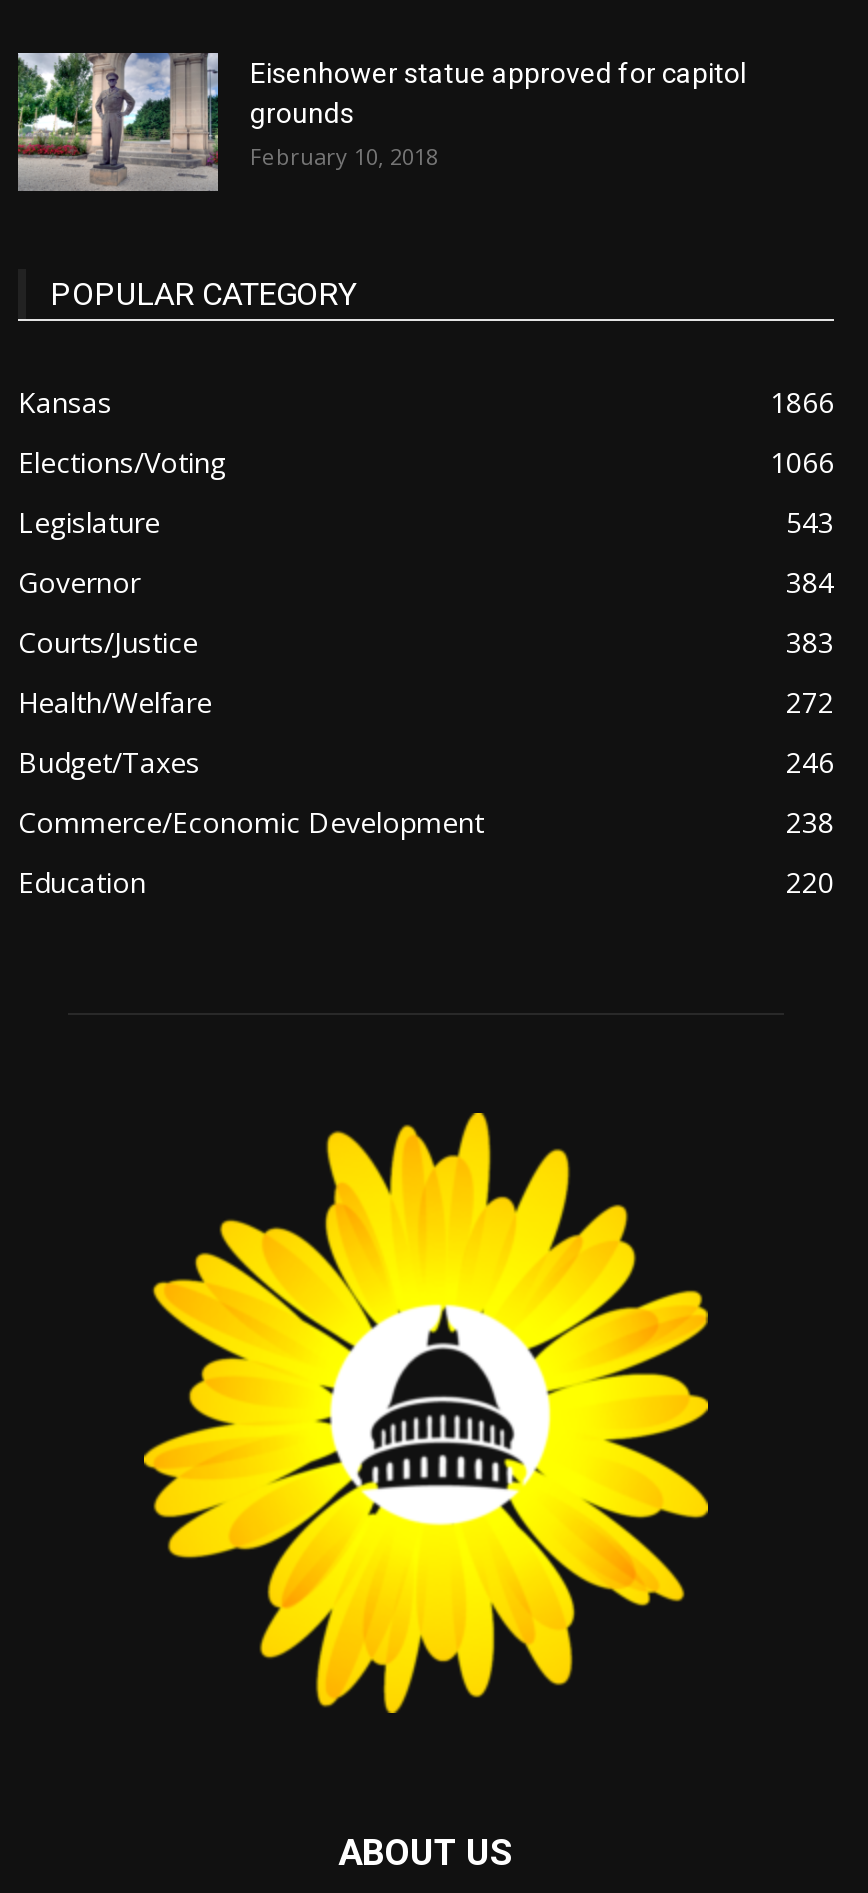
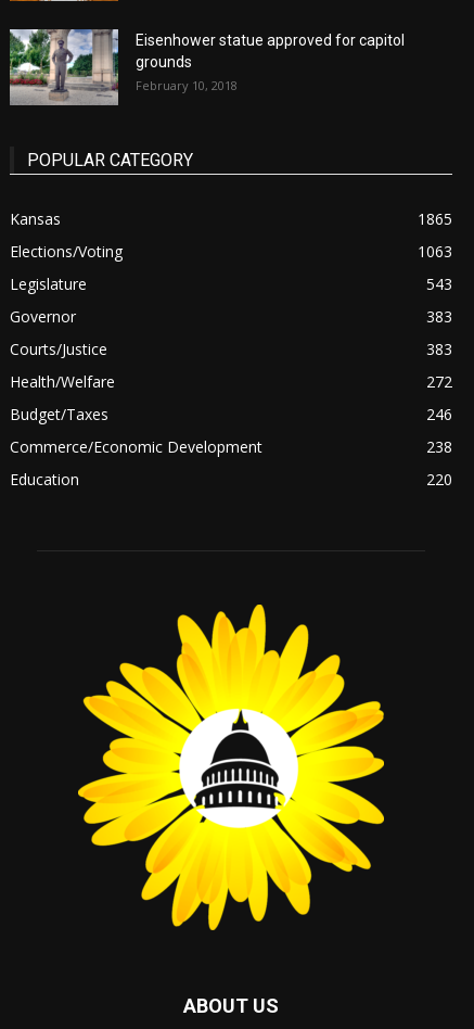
- 1866
+ 1865

- 1066
+ 1063

- 384
+ 383
